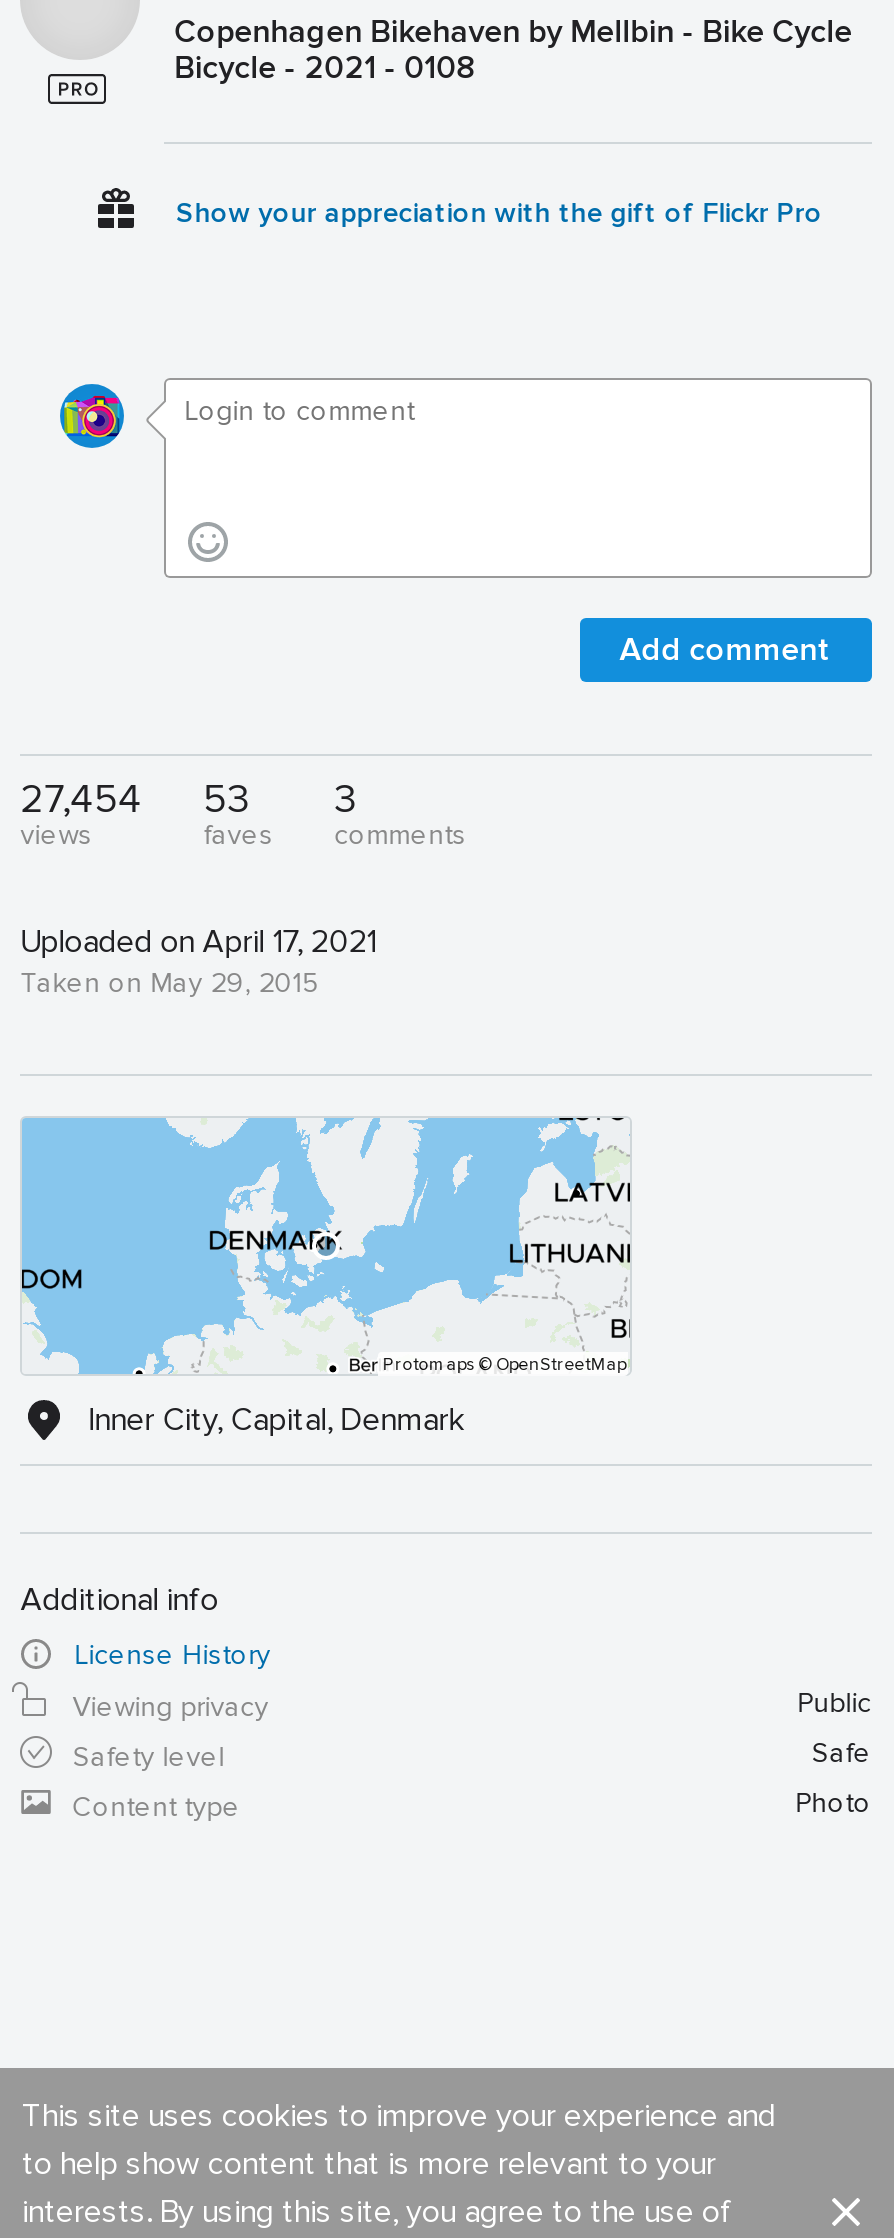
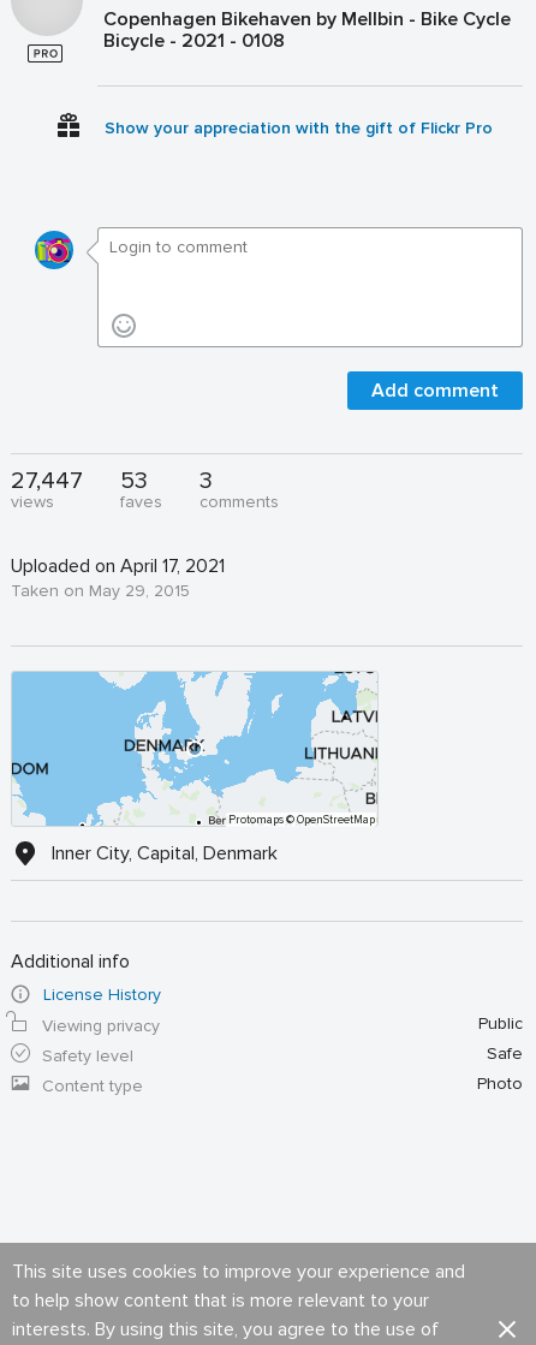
- 27,454 53 3
+ 27,447 53 3
